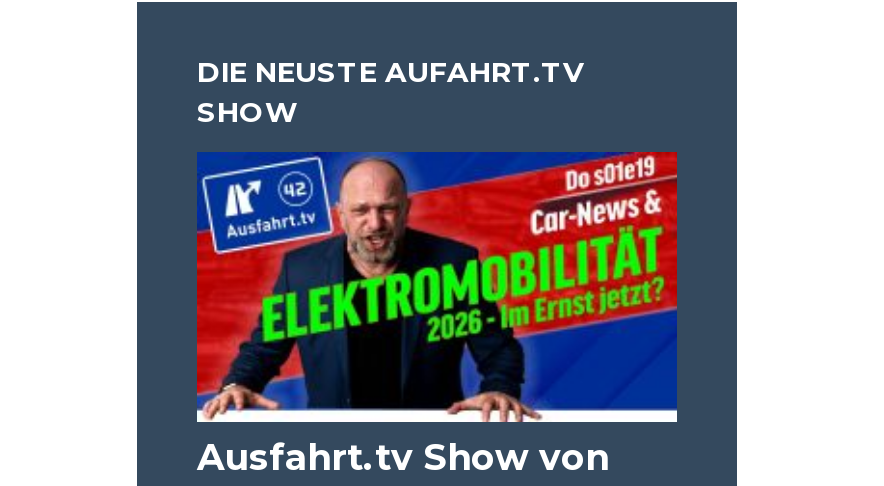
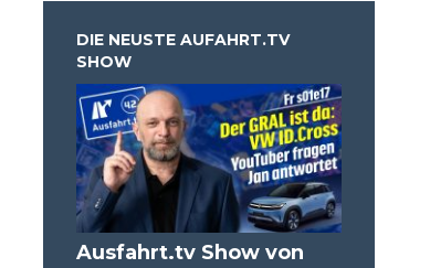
- [image]
+ [image]
